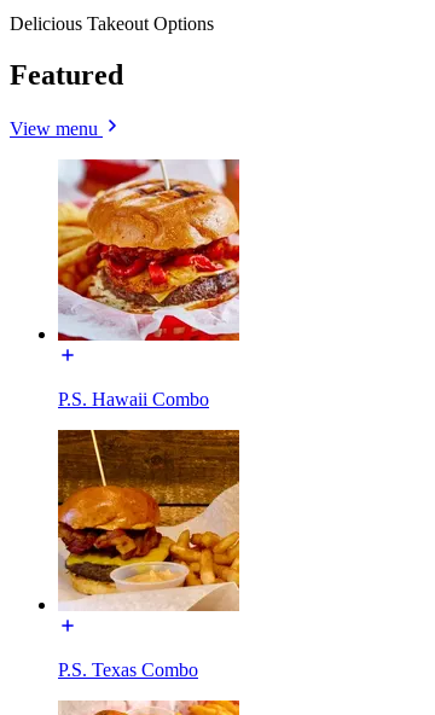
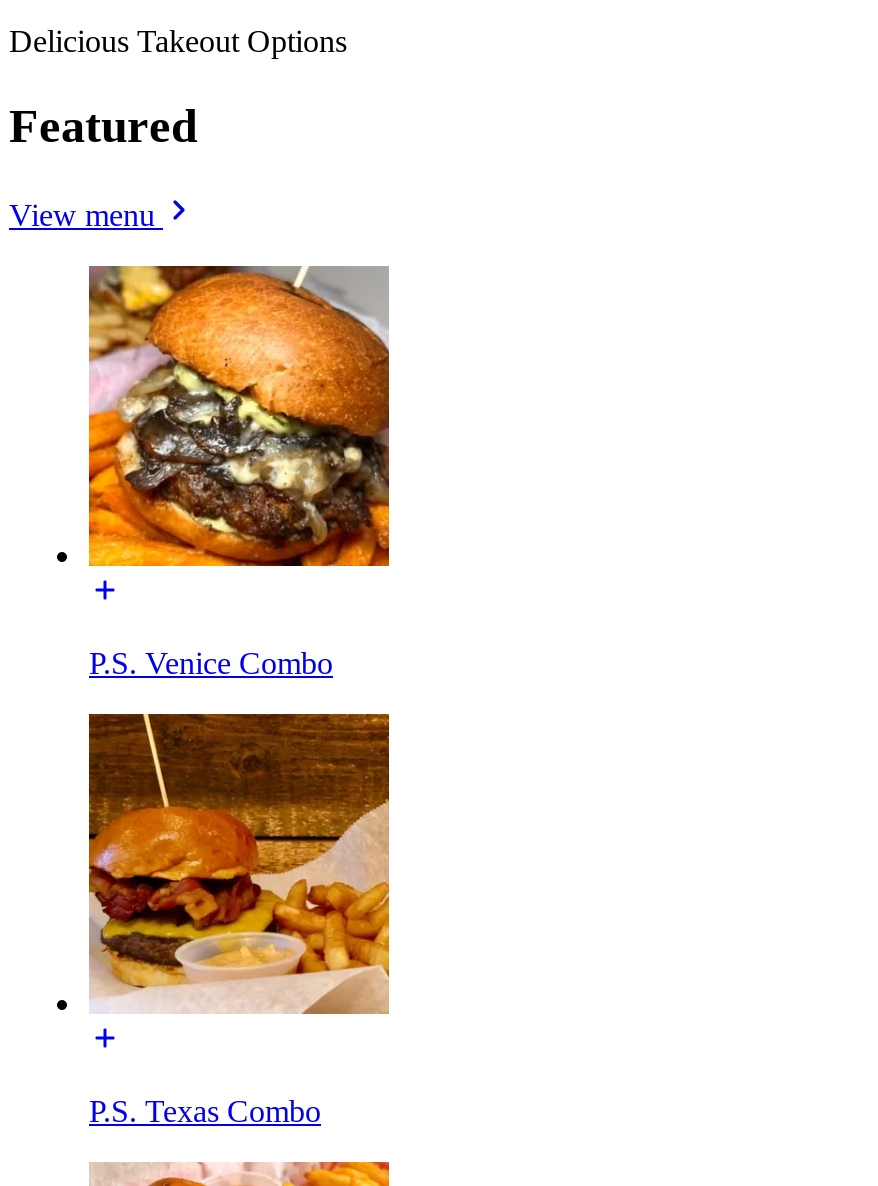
- [image]
- P.S. Hawaii Combo
+ [image]
+ P.S. Venice Combo
